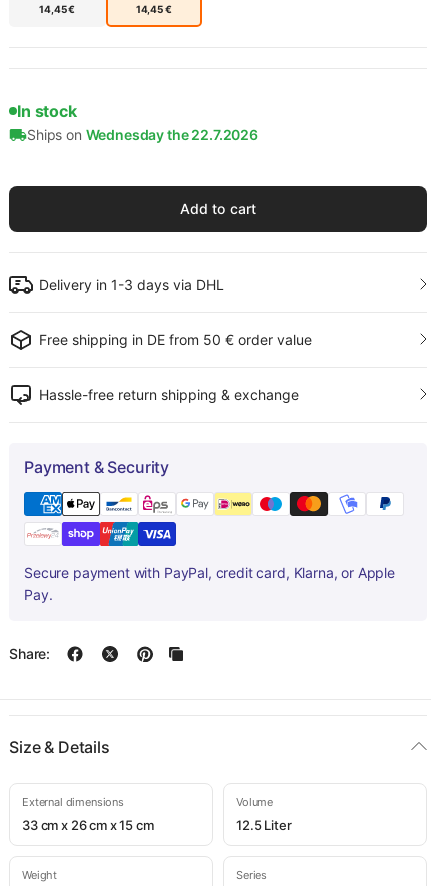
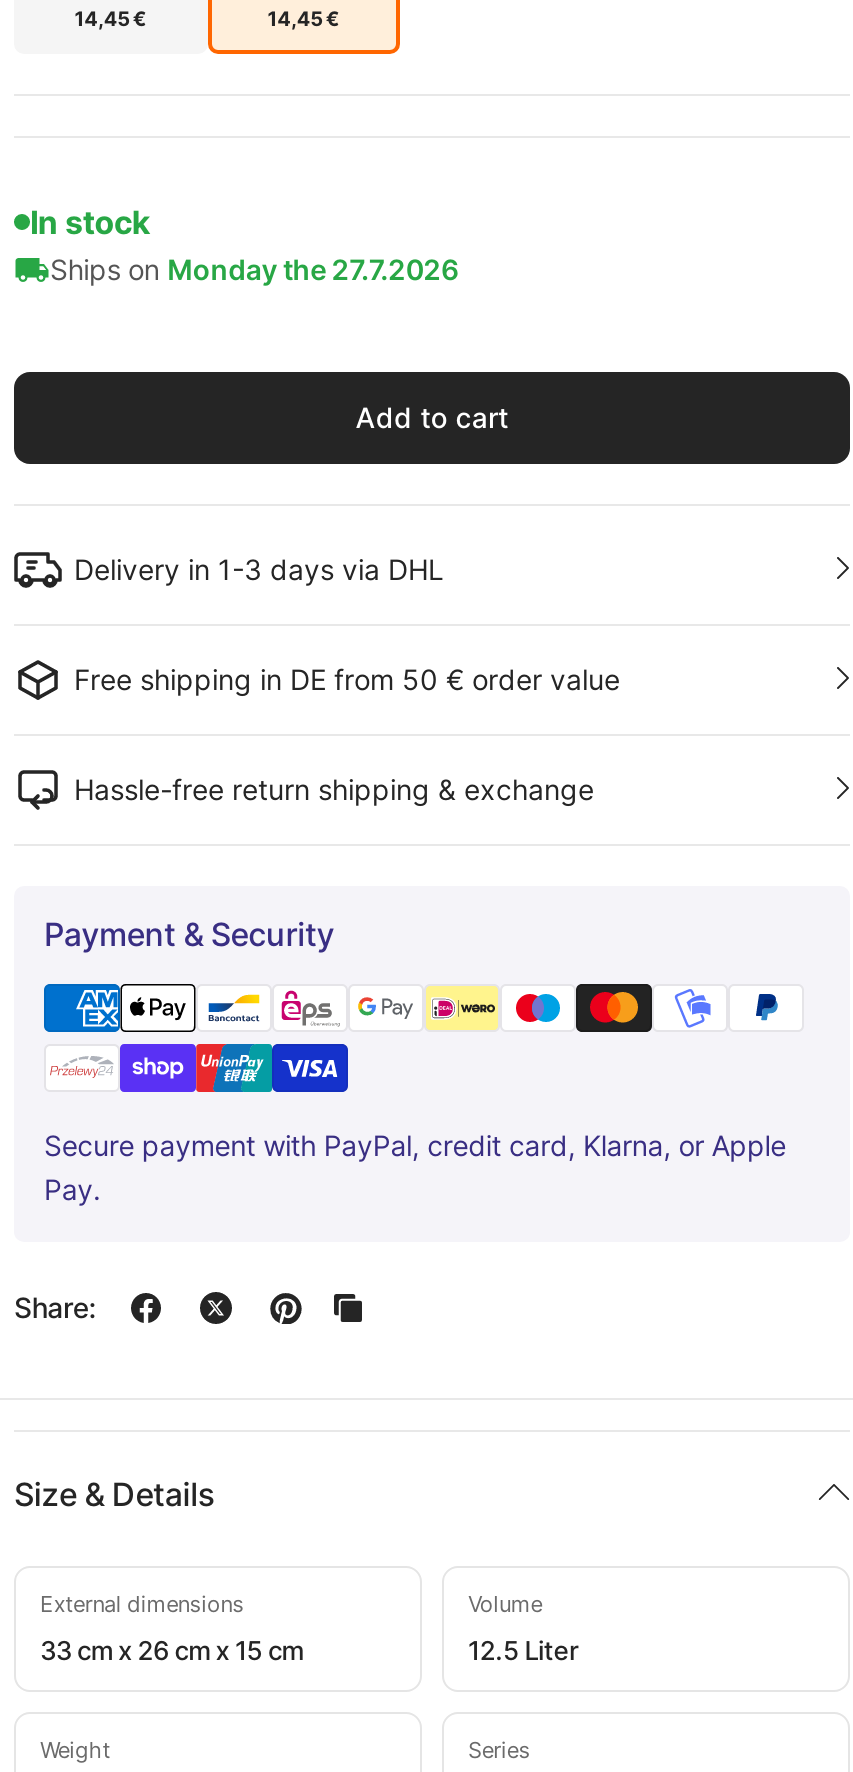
- Ships on Wednesday the 22.7.2026
+ Ships on Monday the 27.7.2026
